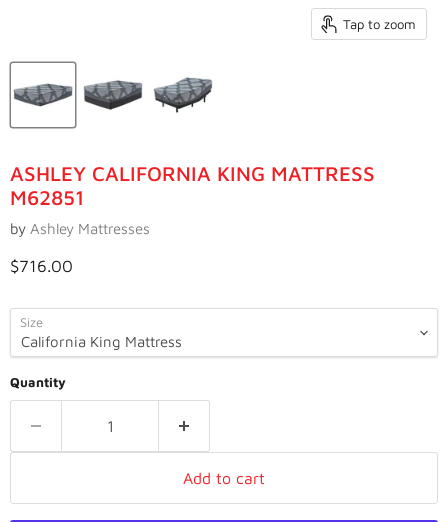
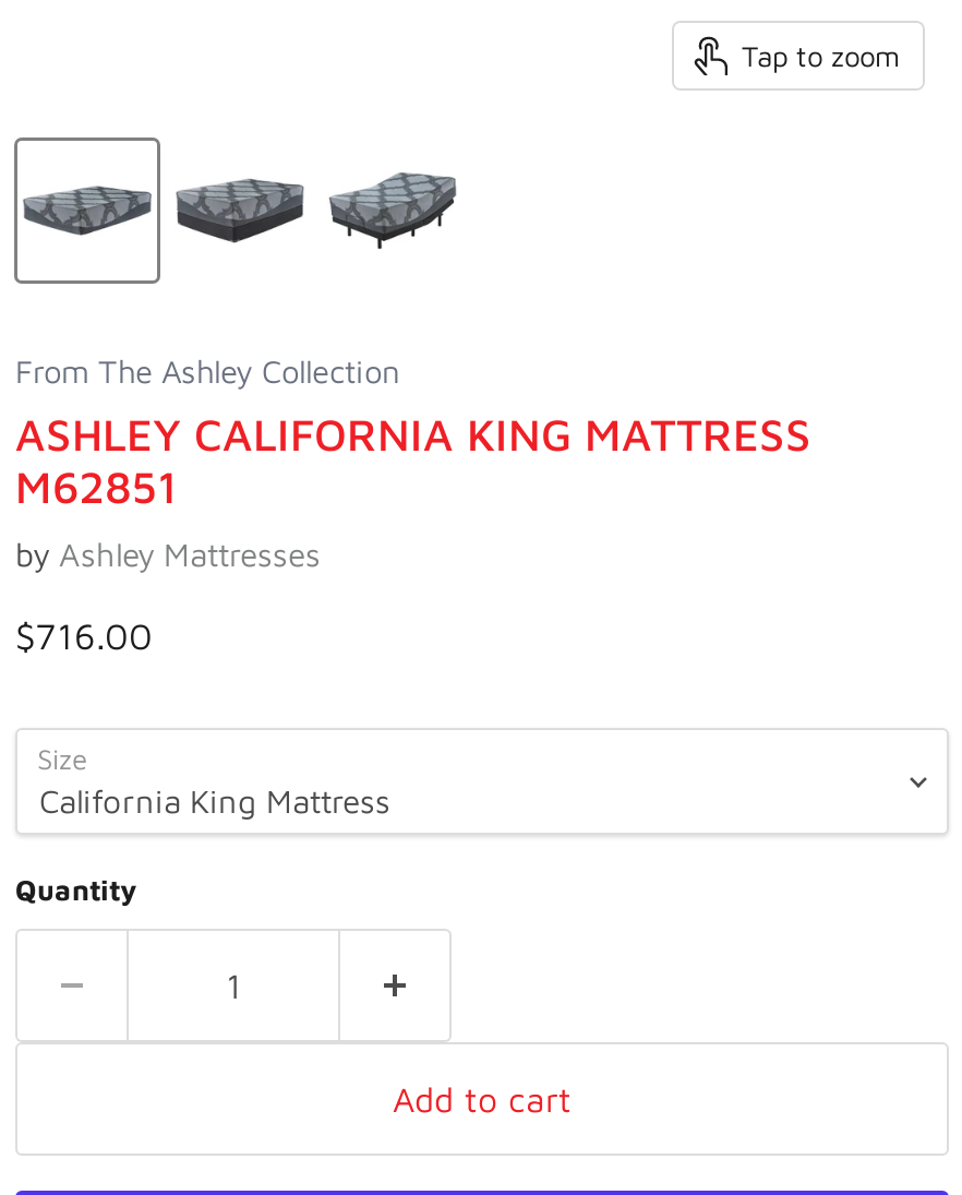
+ From The Ashley Collection
